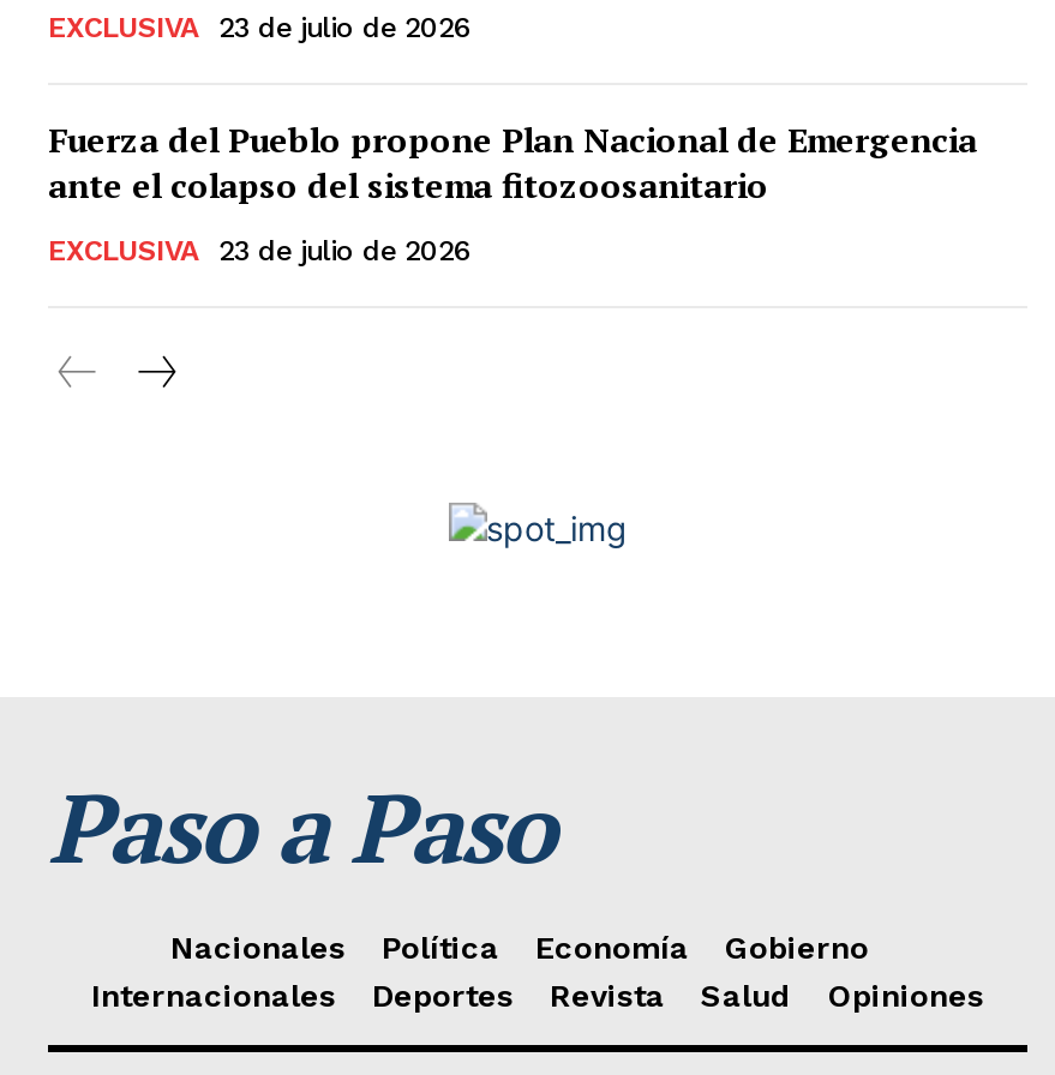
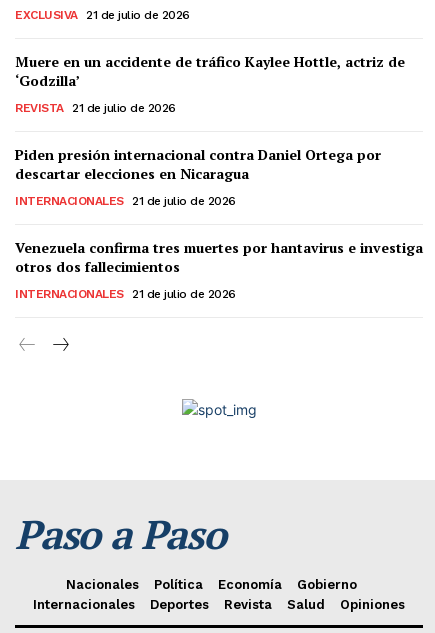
- 23 de julio de 2026
- Fuerza del Pueblo propone Plan Nacional de Emergencia
- ante el colapso del sistema fitozoosanitario
- EXCLUSIVA
- 23 de julio de 2026
+ 21 de julio de 2026
+ Muere en un accidente de tráfico Kaylee Hottle, actriz de
+ ‘Godzilla’
+ REVISTA
+ 21 de julio de 2026
+ Piden presión internacional contra Daniel Ortega por
+ descartar elecciones en Nicaragua
+ INTERNACIONALES
+ 21 de julio de 2026
+ Venezuela confirma tres muertes por hantavirus e investiga
+ otros dos fallecimientos
+ INTERNACIONALES
+ 21 de julio de 2026
